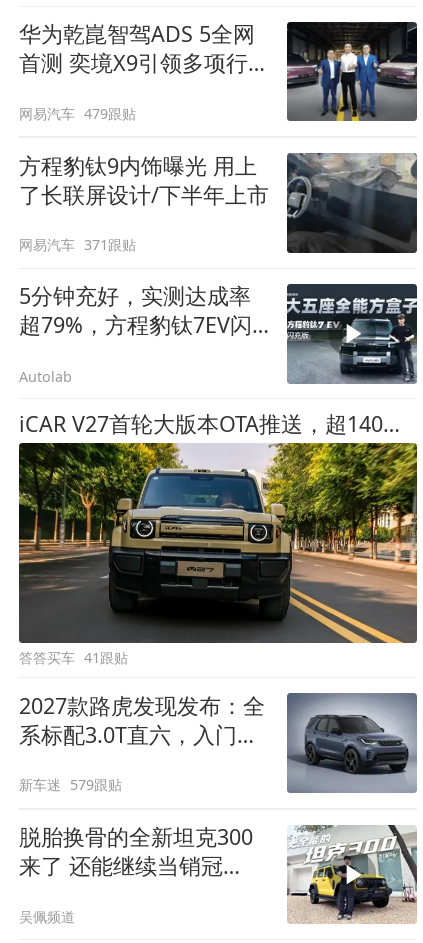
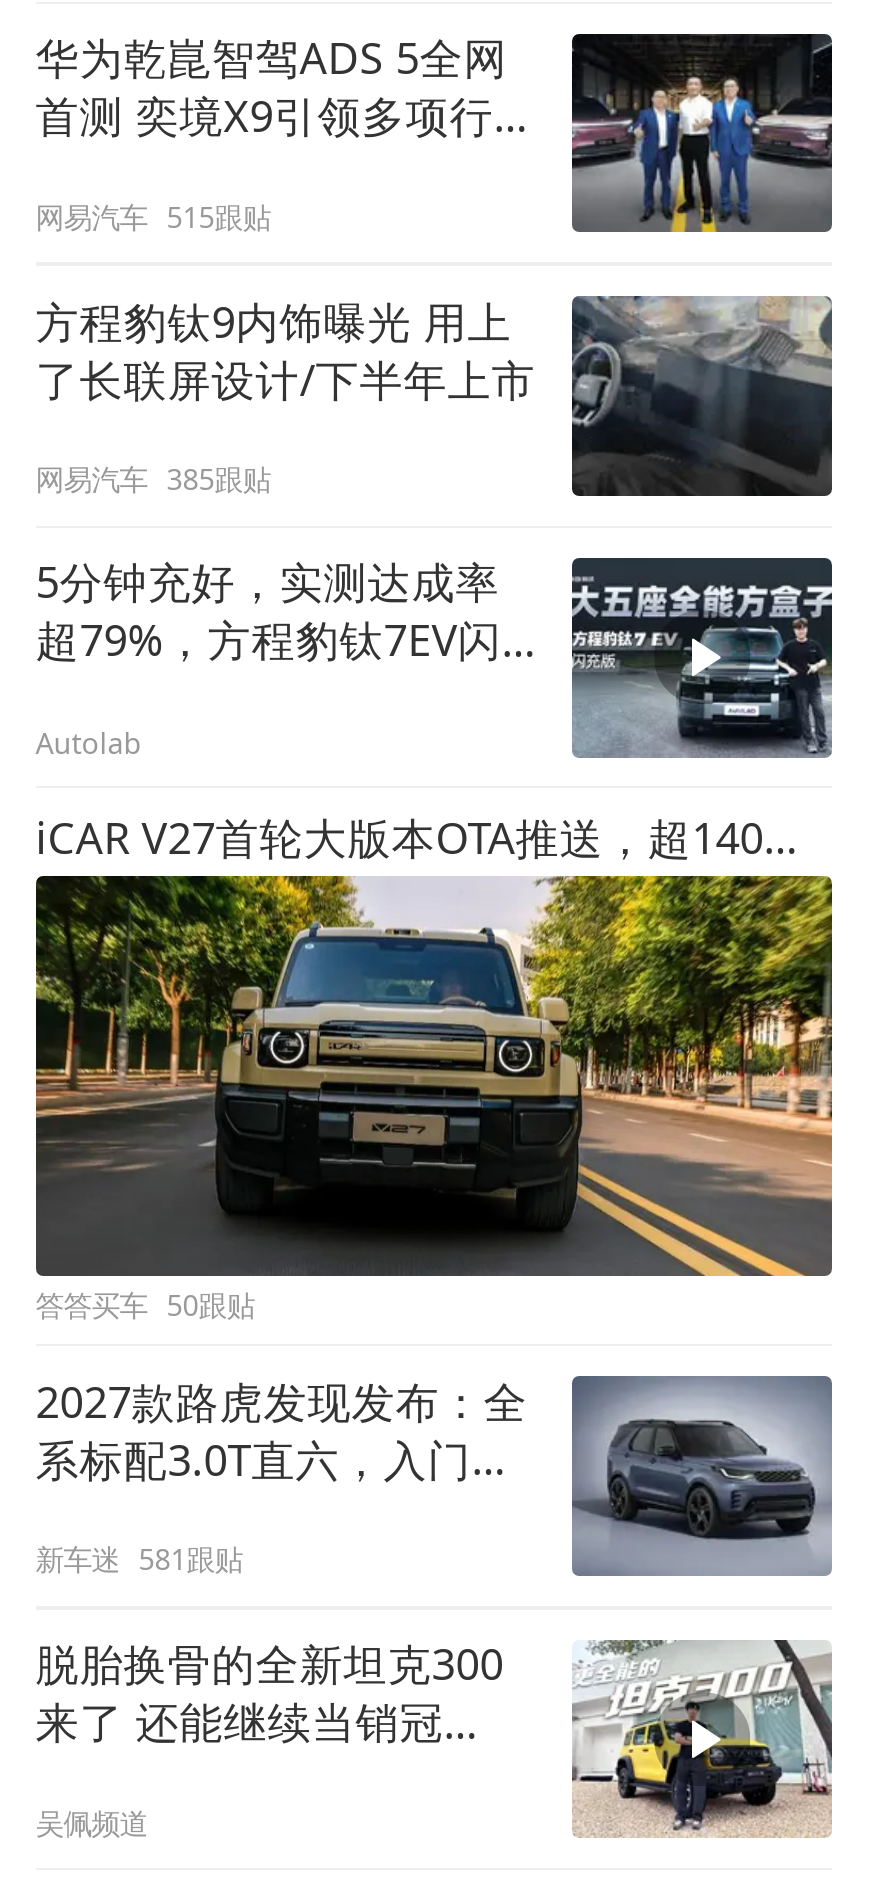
- 网易汽车 479跟贴
+ 网易汽车 515跟贴

- 网易汽车 371跟贴
+ 网易汽车 385跟贴

- 答答买车 41跟贴
+ 答答买车 50跟贴

- 新车迷 579跟贴
+ 新车迷 581跟贴
